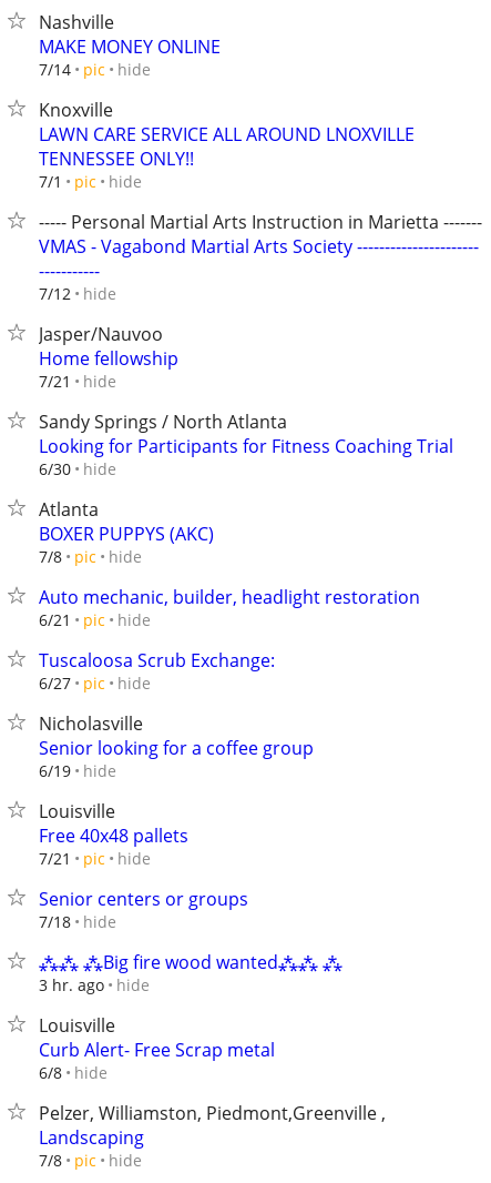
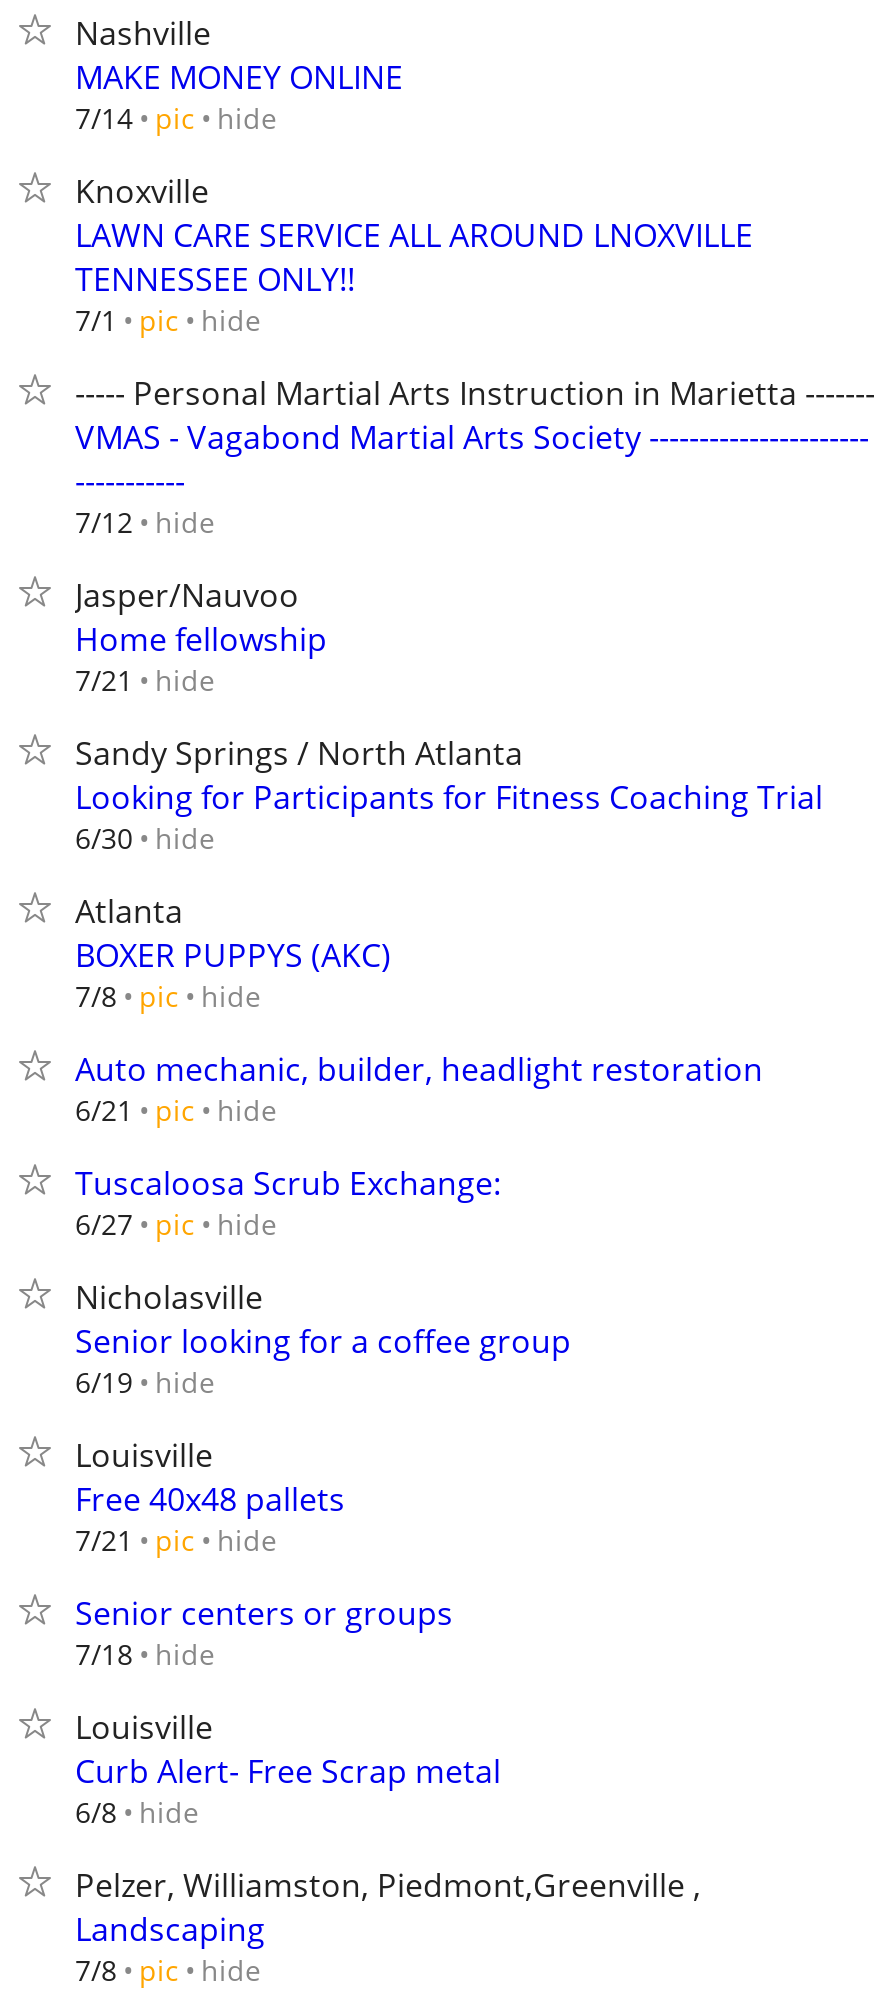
- ⁂⁂ ⁂Big fire wood wanted⁂⁂ ⁂
- 3 hr. ago hide
